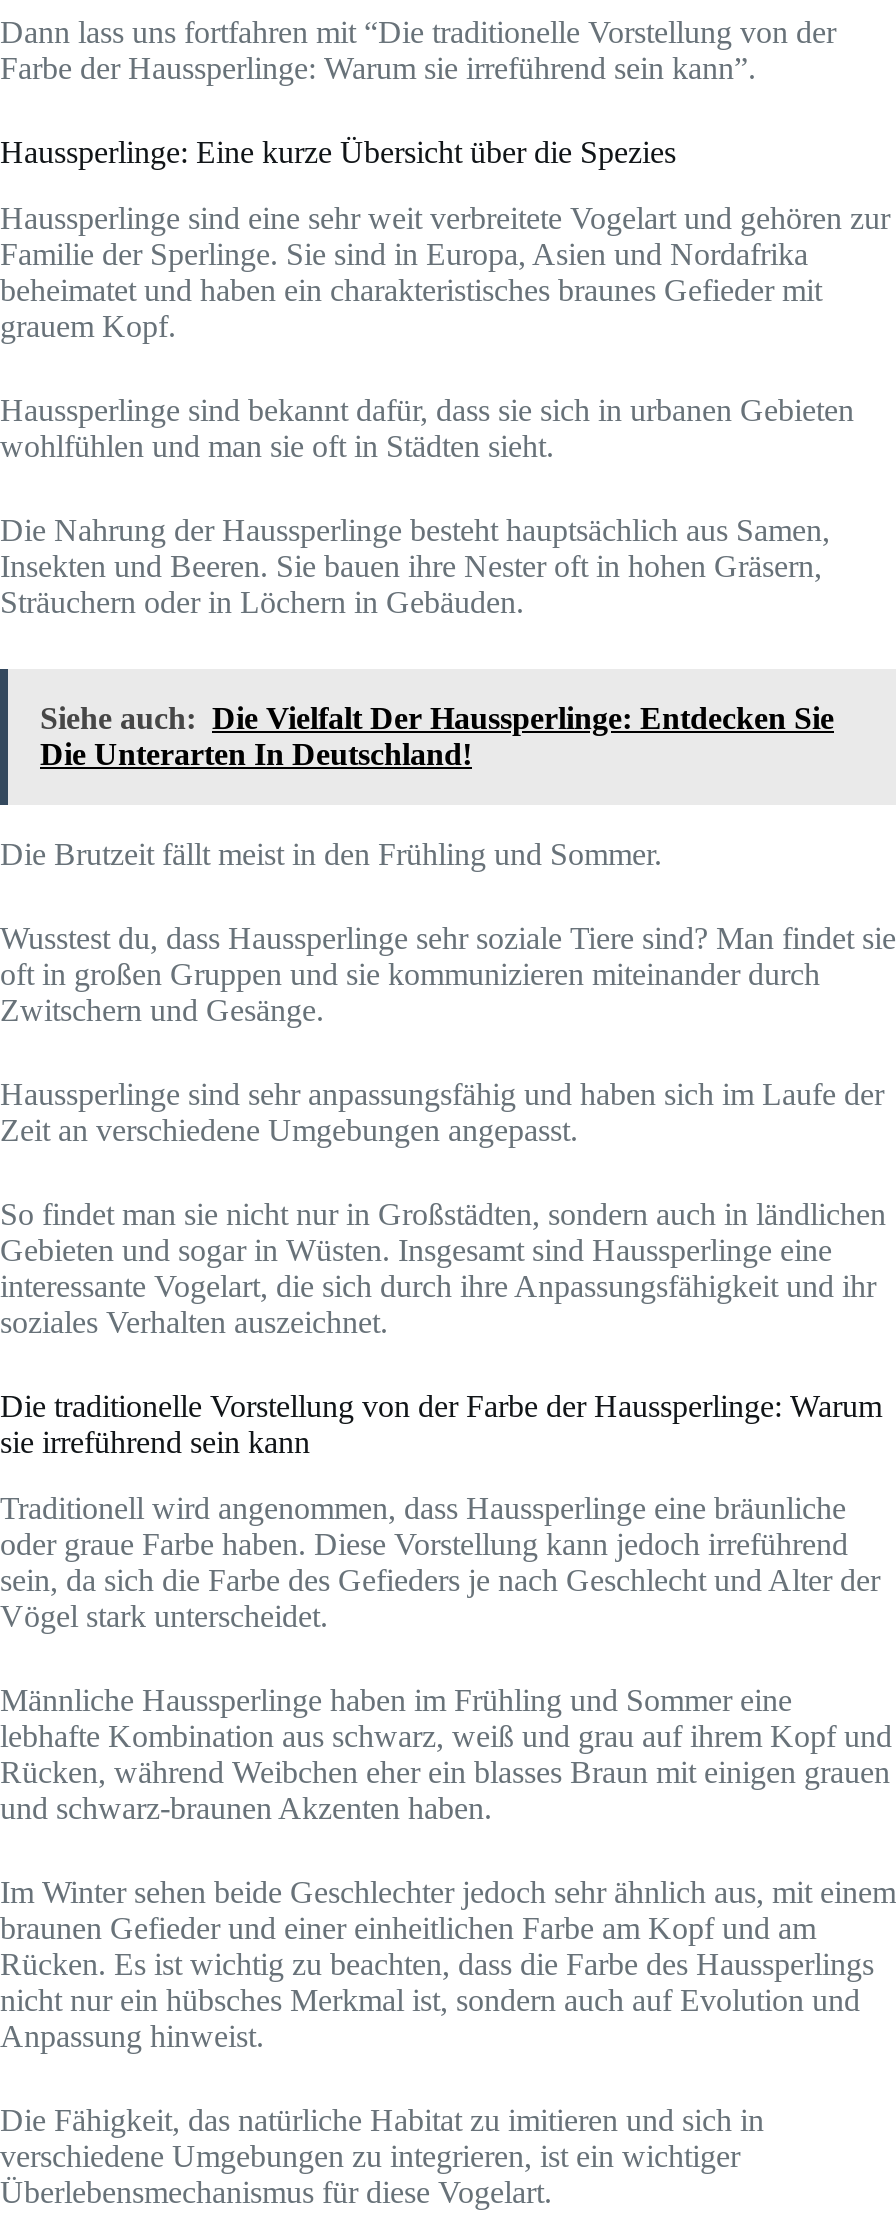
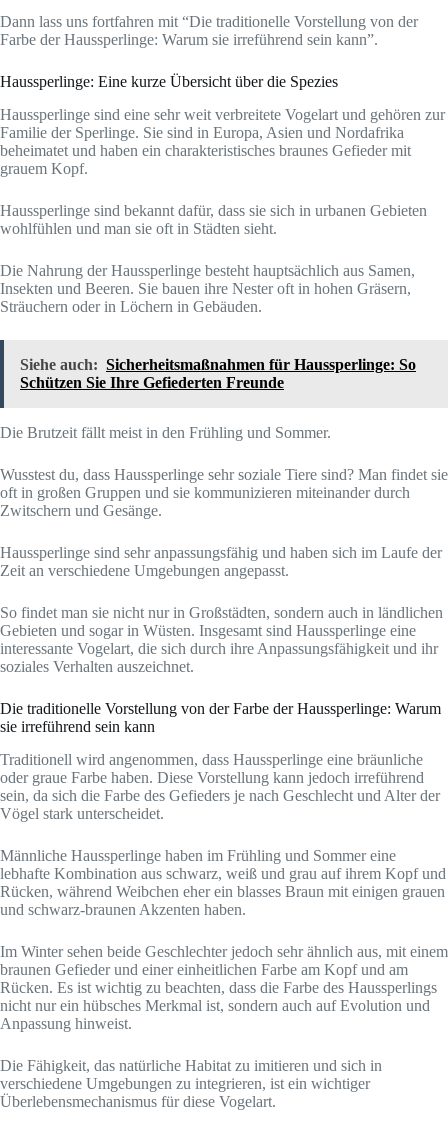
- Siehe auch: Die Vielfalt Der Haussperlinge: Entdecken Sie
- Die Unterarten In Deutschland!
+ Siehe auch: Sicherheitsmaßnahmen für Haussperlinge: So
+ Schützen Sie Ihre Gefiederten Freunde
